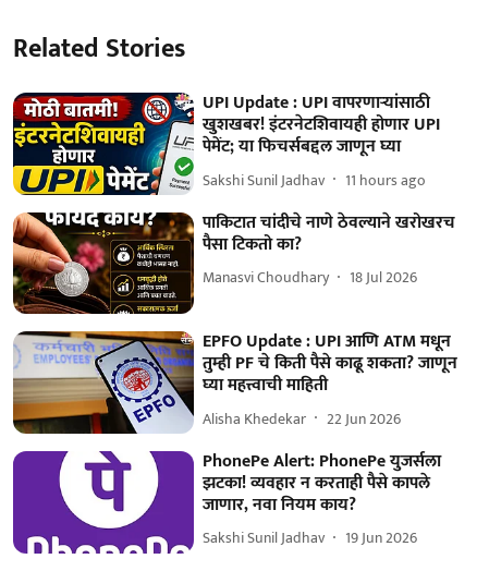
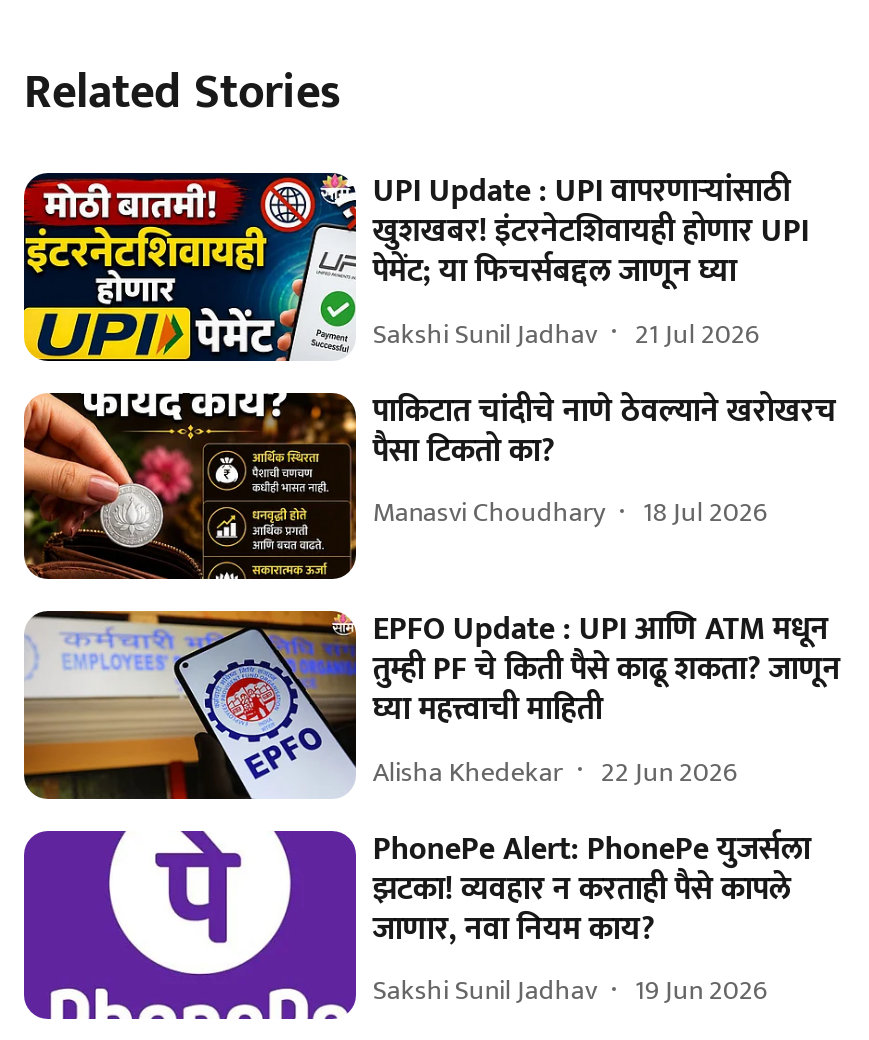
- Sakshi Sunil Jadhav 11 hours ago
+ Sakshi Sunil Jadhav 21 Jul 2026
